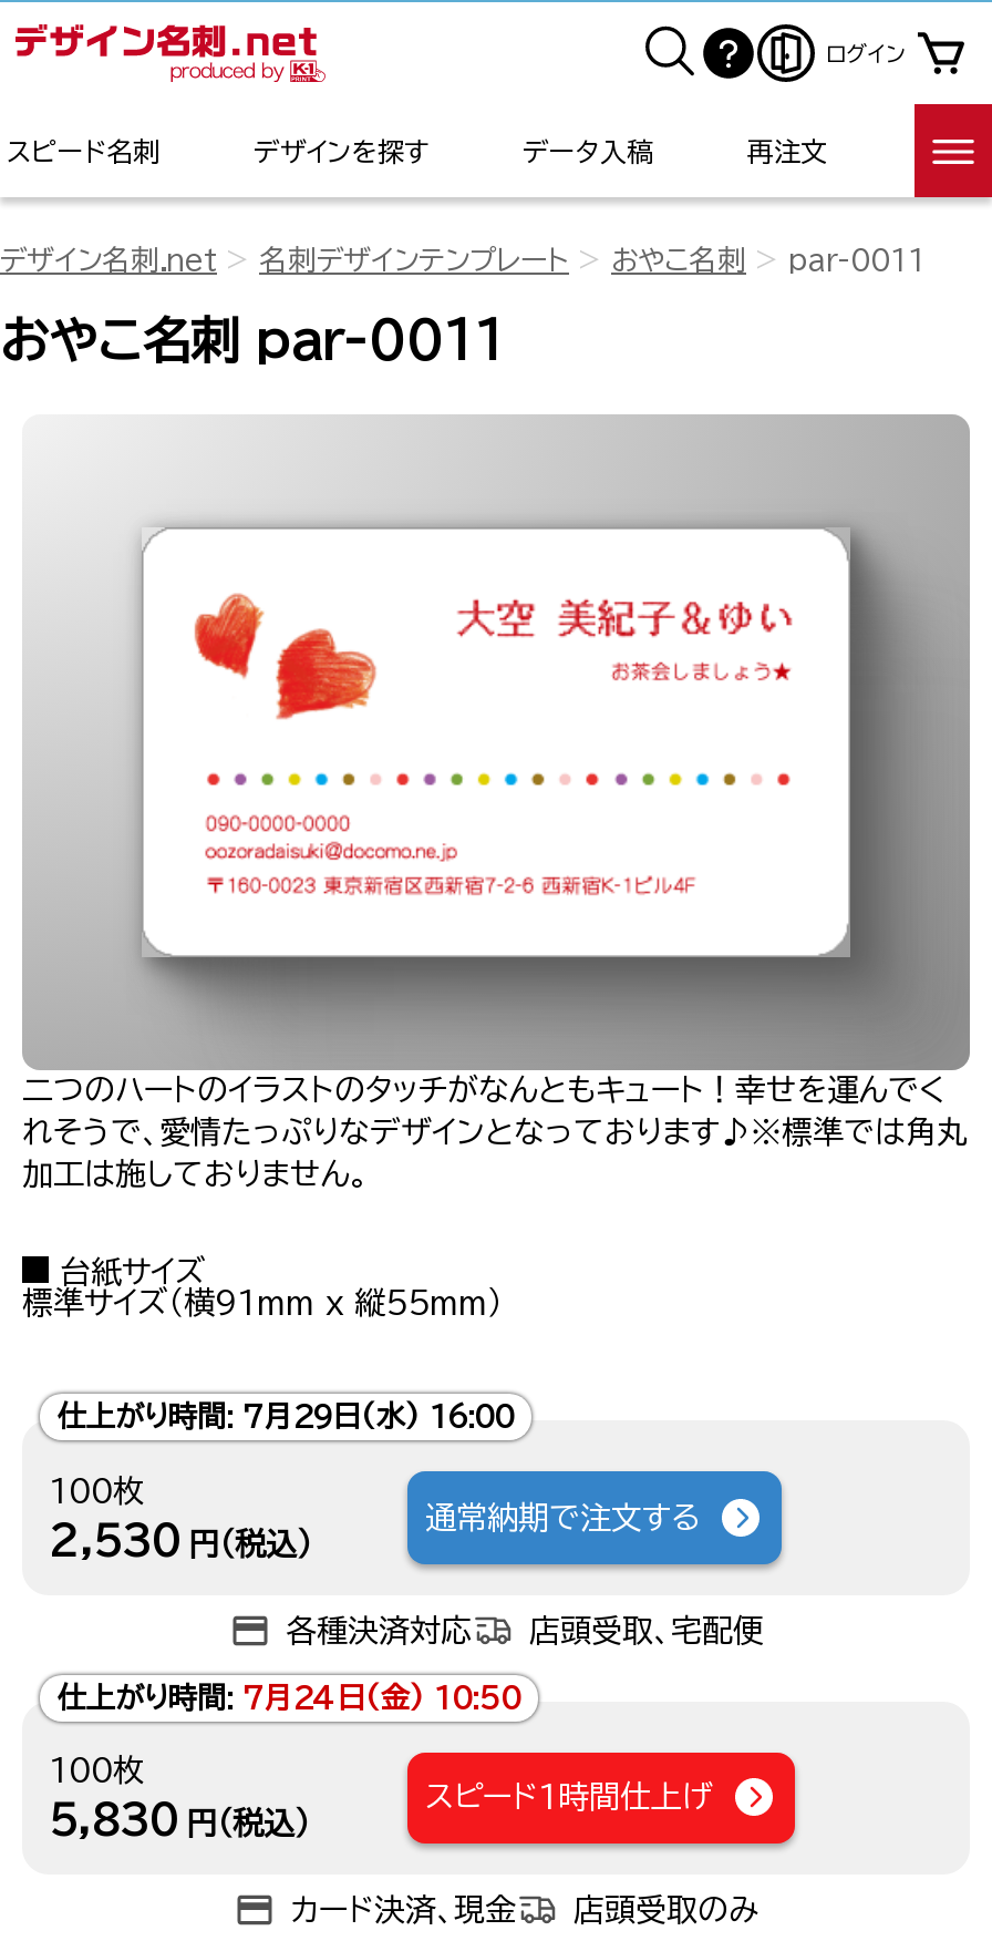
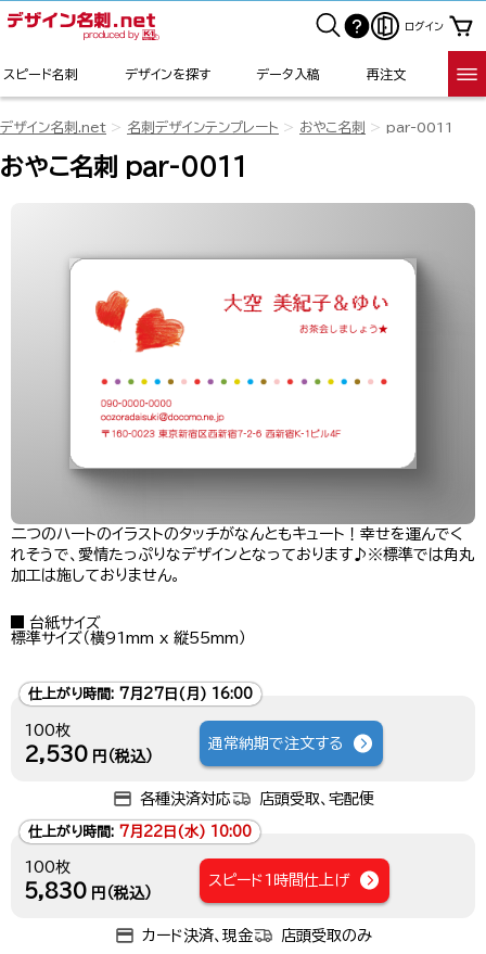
- 仕上がり時間: 7月29日(水) 16:00
+ 仕上がり時間: 7月27日(月) 16:00

- 仕上がり時間: 7月24日(金) 10:50
+ 仕上がり時間: 7月22日(水) 10:00
